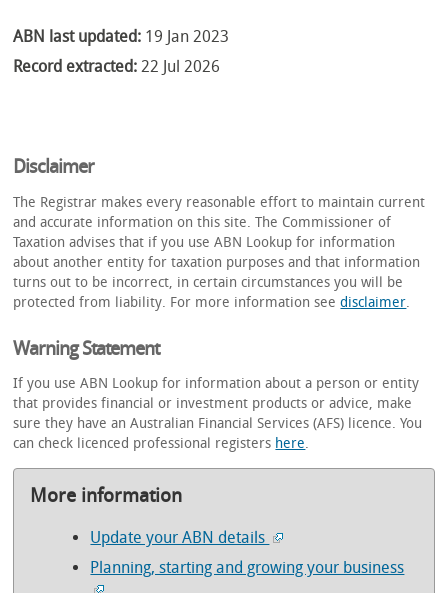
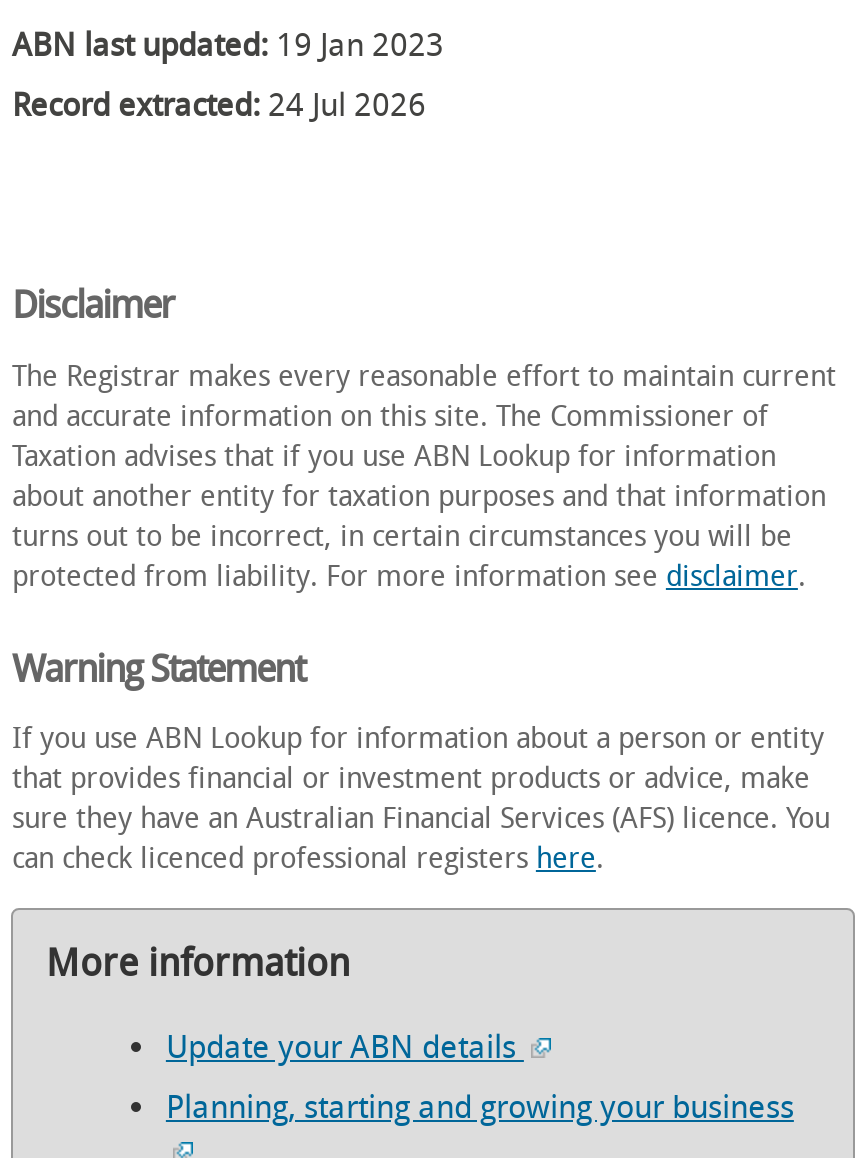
- Record extracted: 22 Jul 2026
+ Record extracted: 24 Jul 2026
